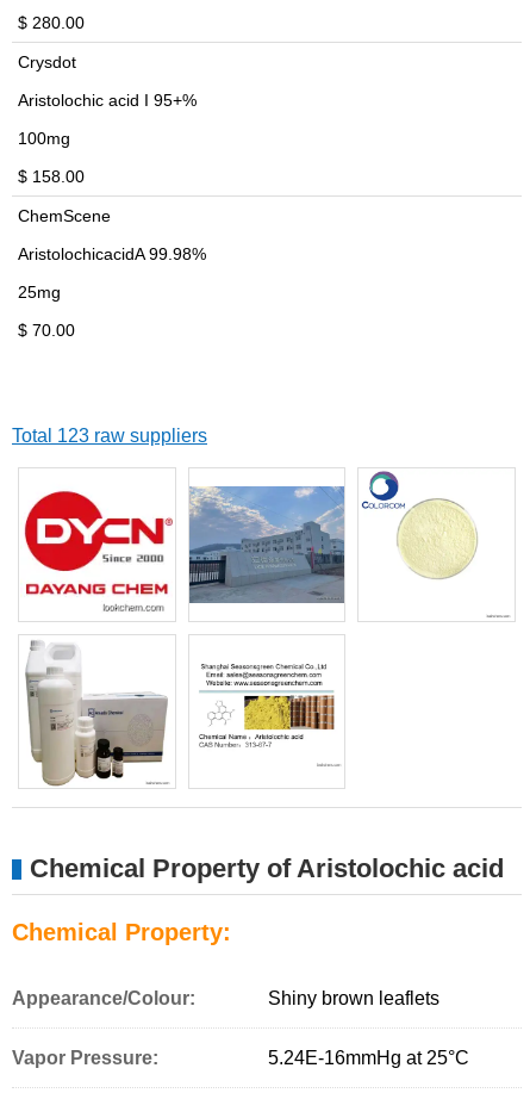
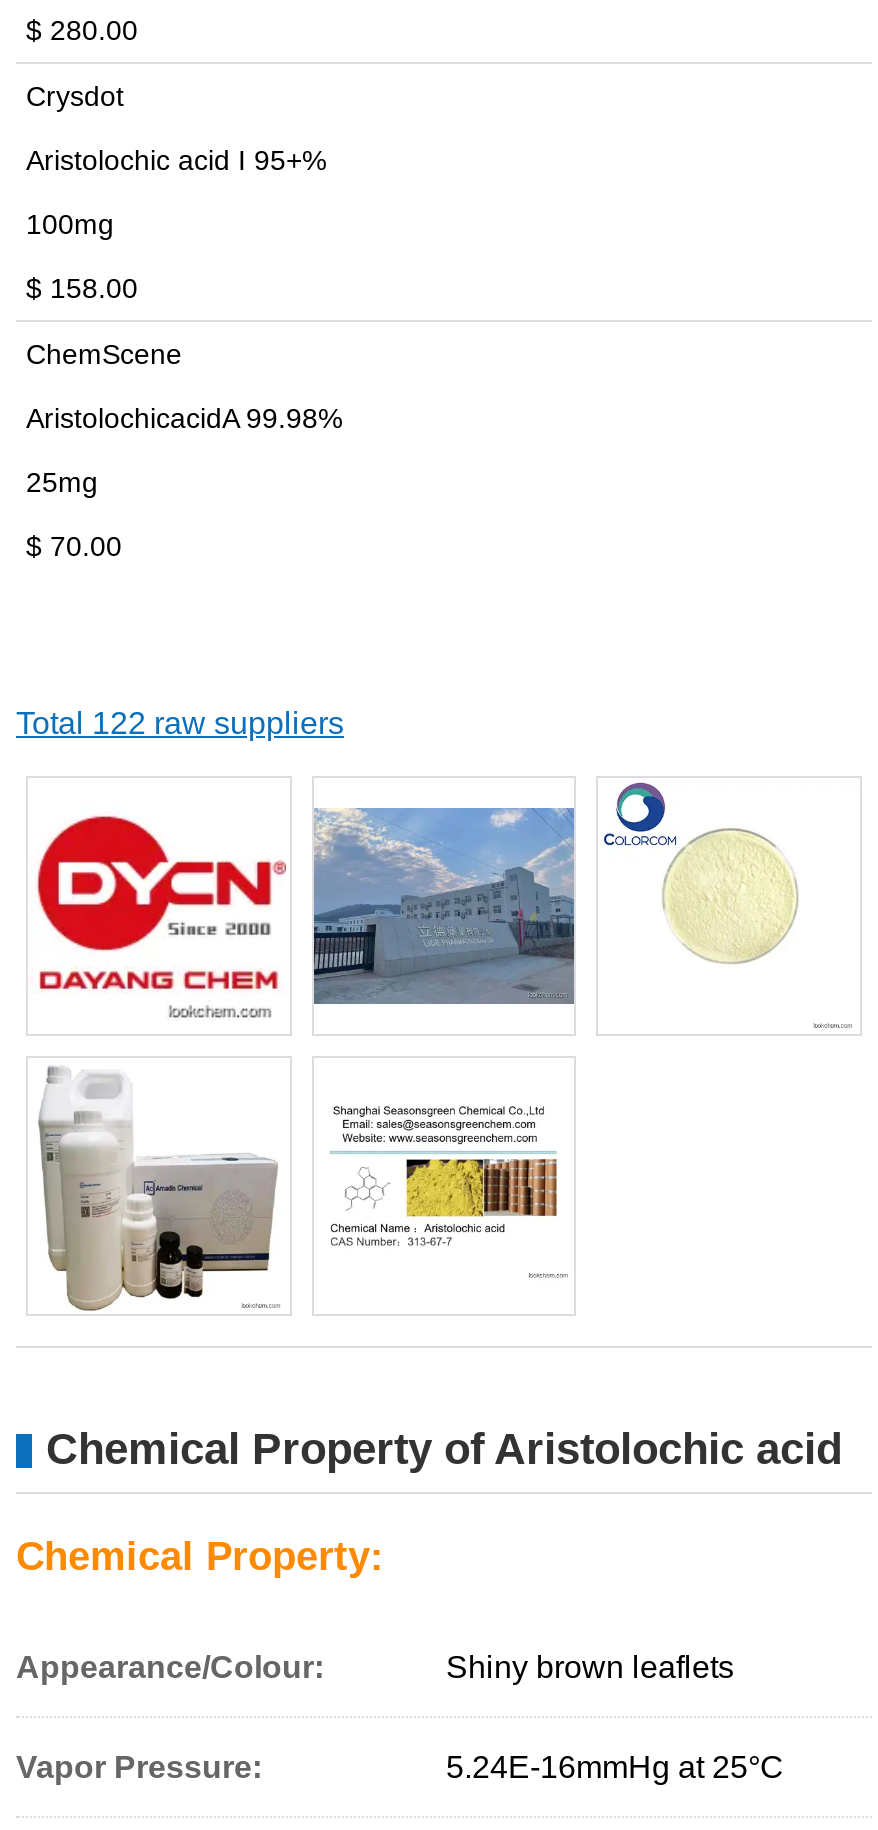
- Total 123 raw suppliers
+ Total 122 raw suppliers
